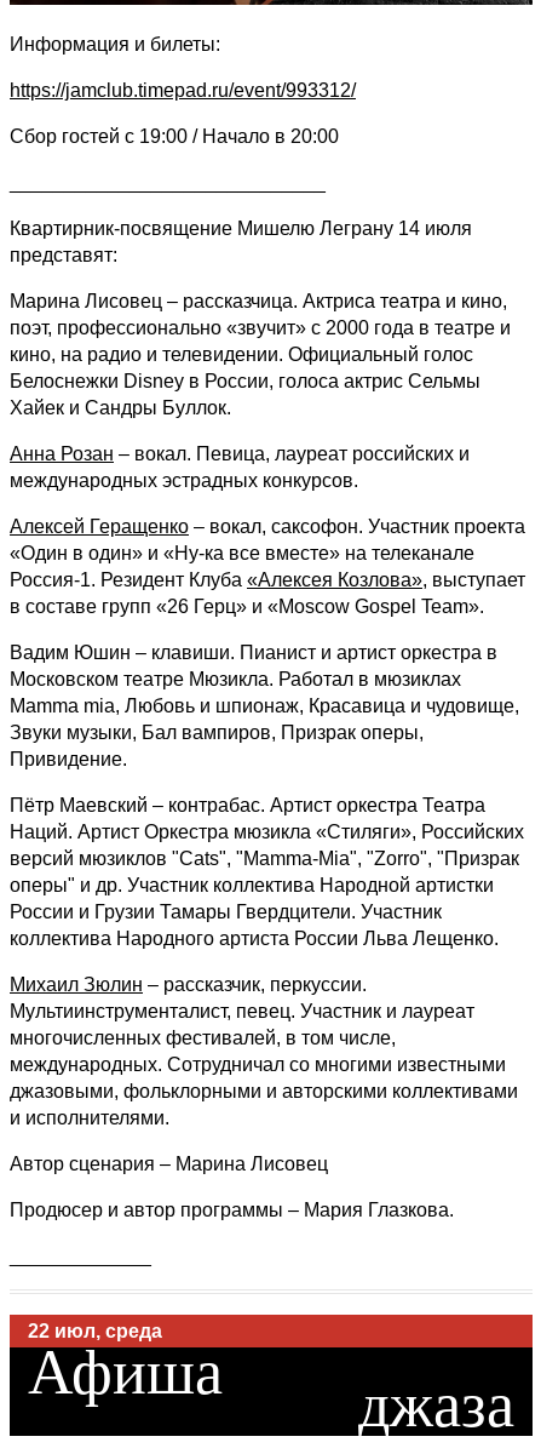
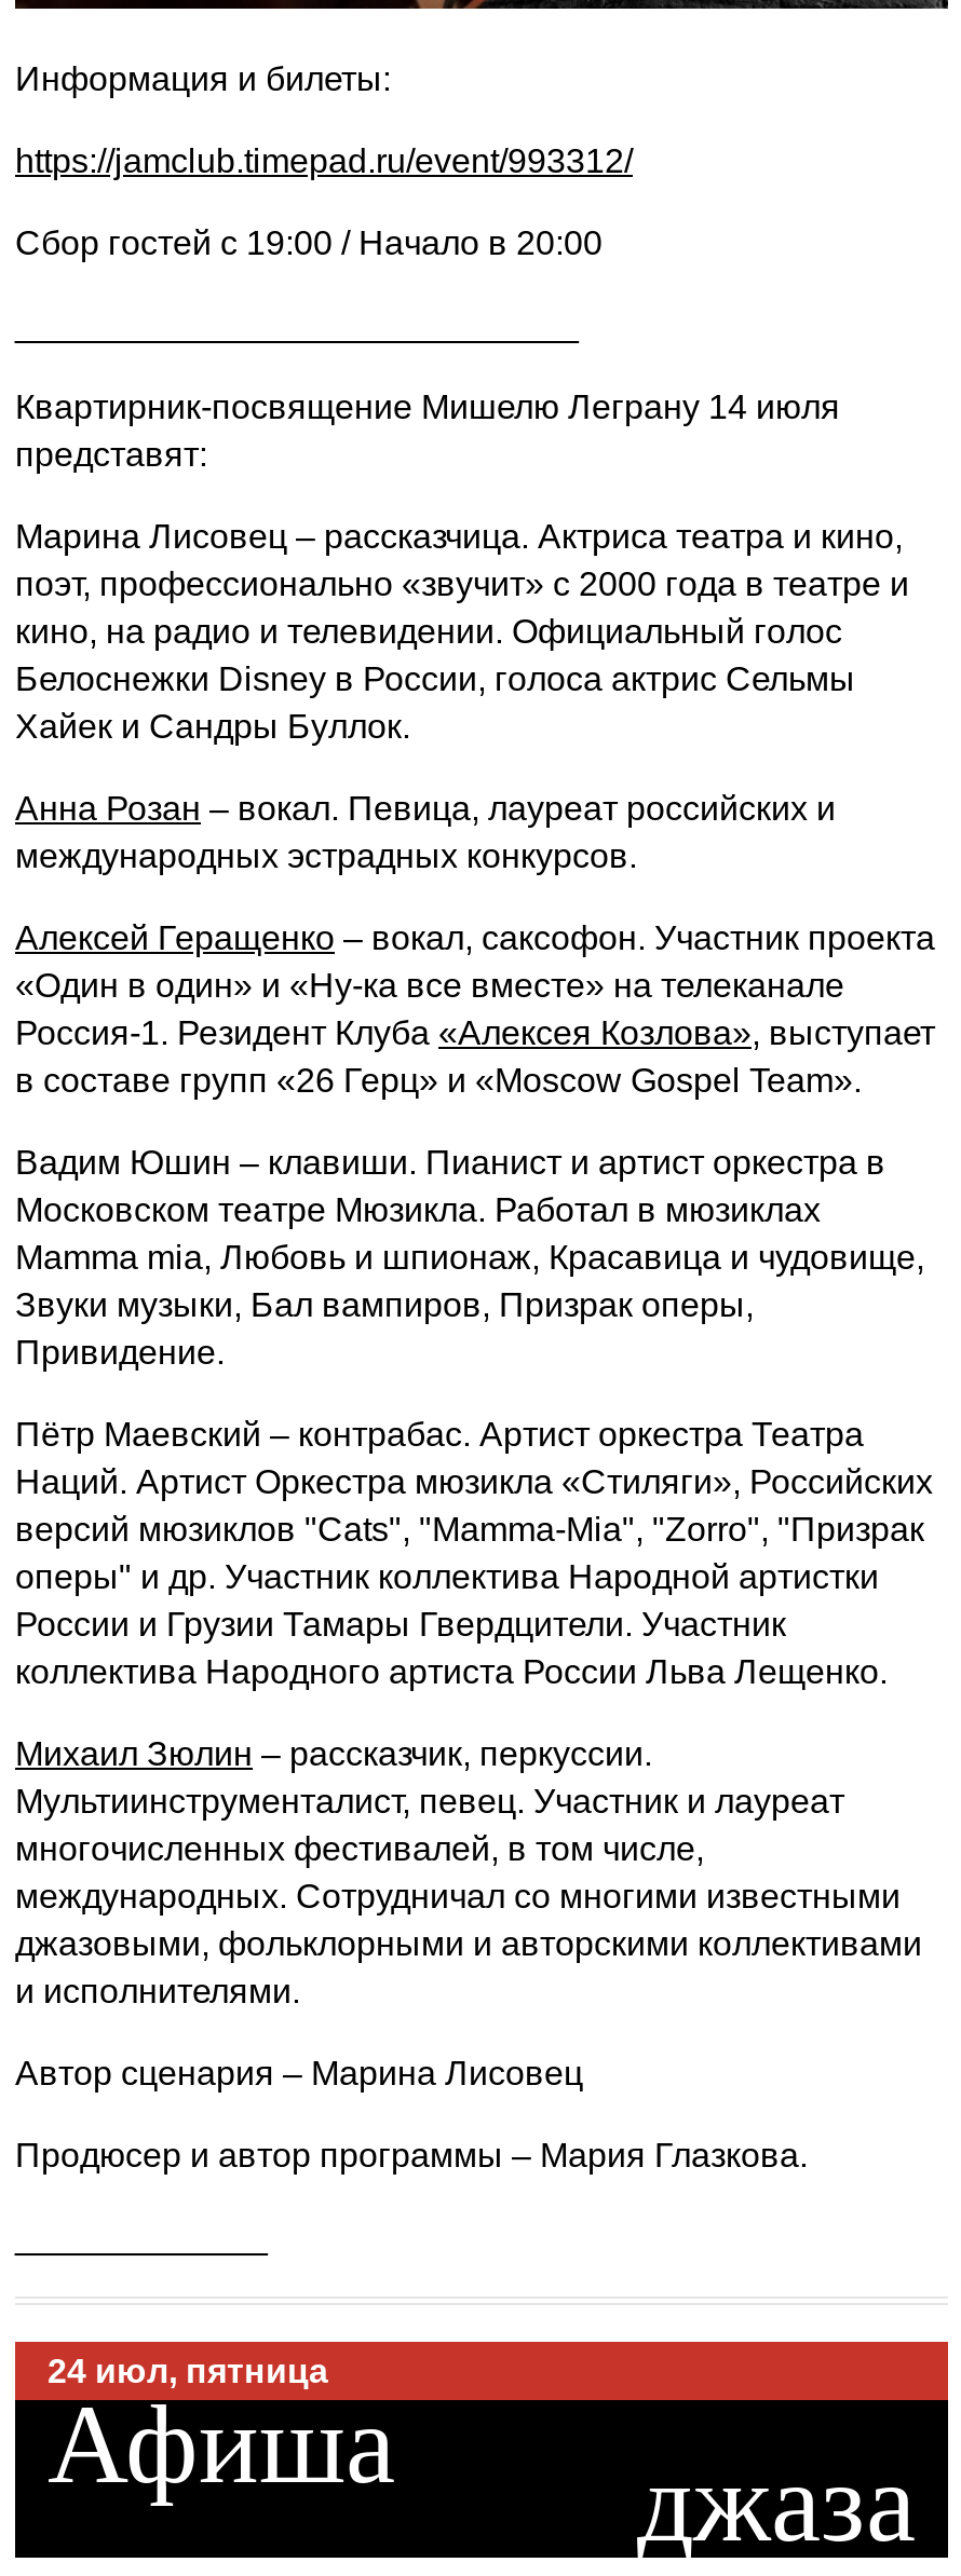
- 22 июл, среда
+ 24 июл, пятница
